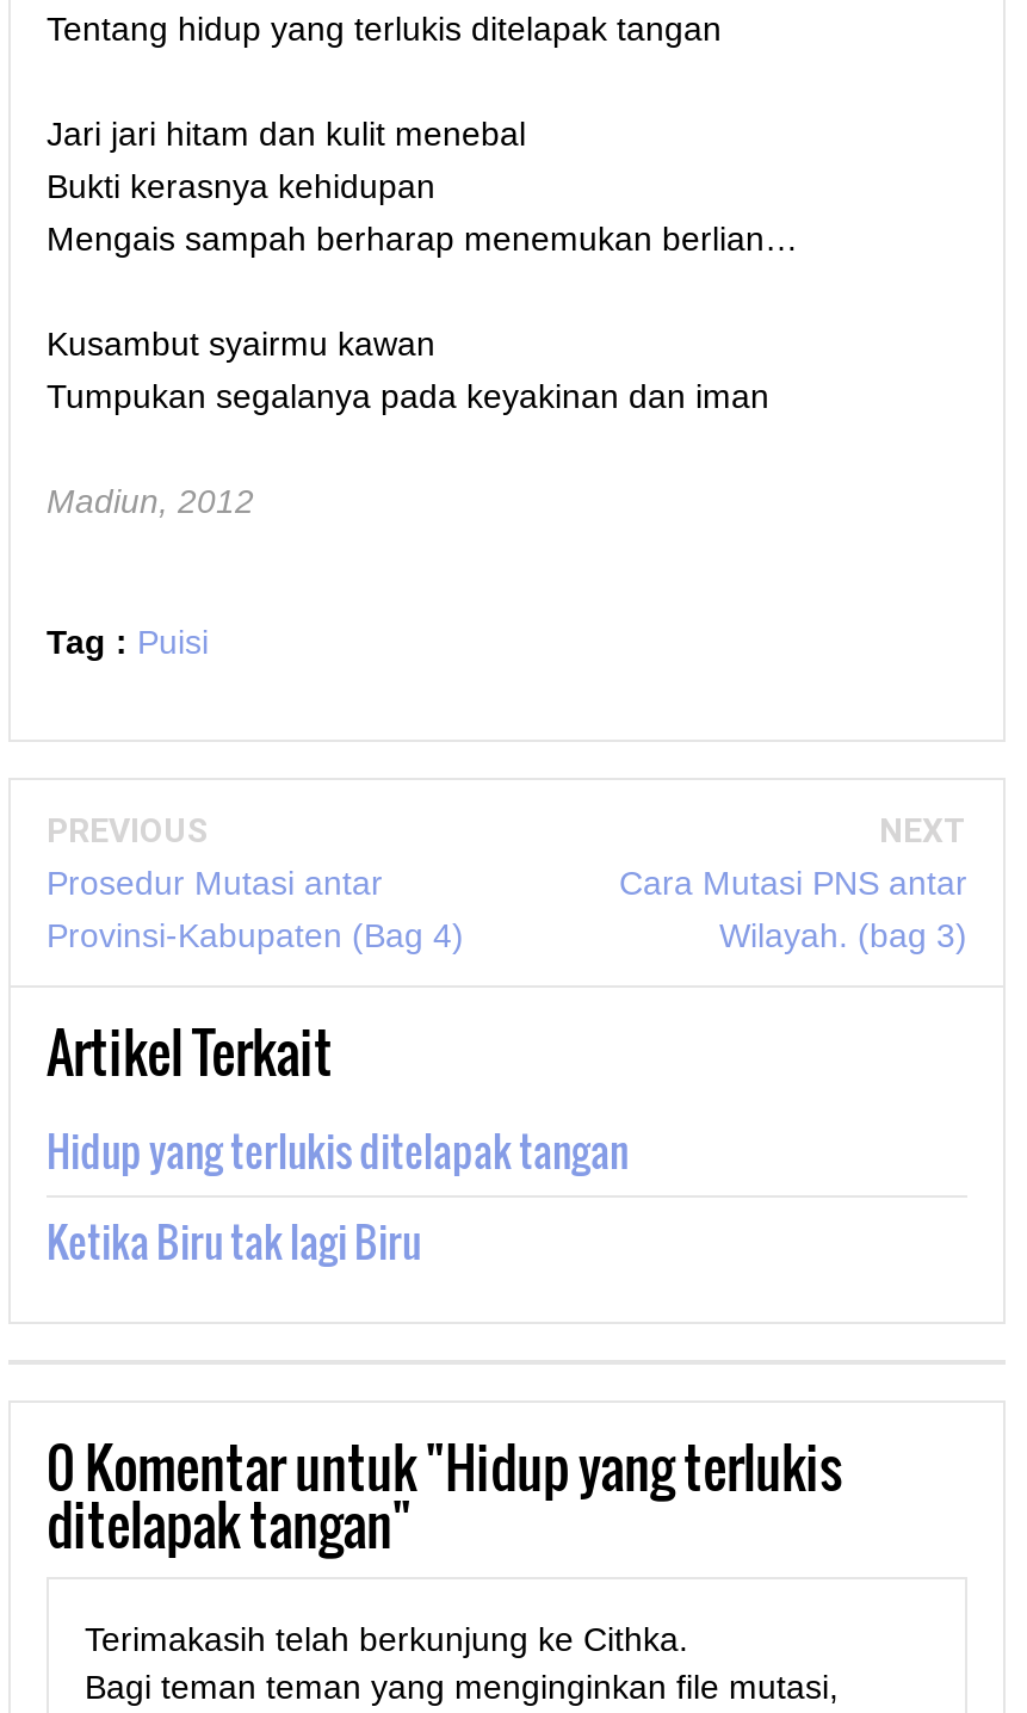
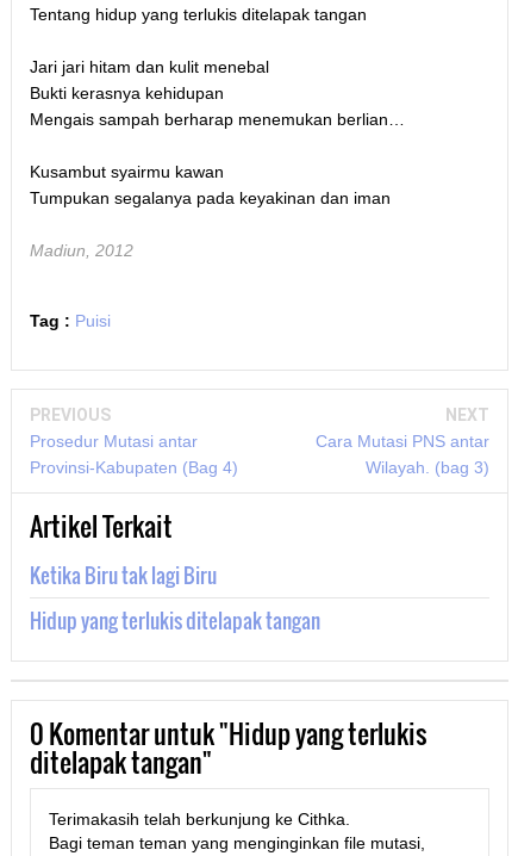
moved down: Hidup yang terlukis ditelapak tangan

moved up: Ketika Biru tak lagi Biru
